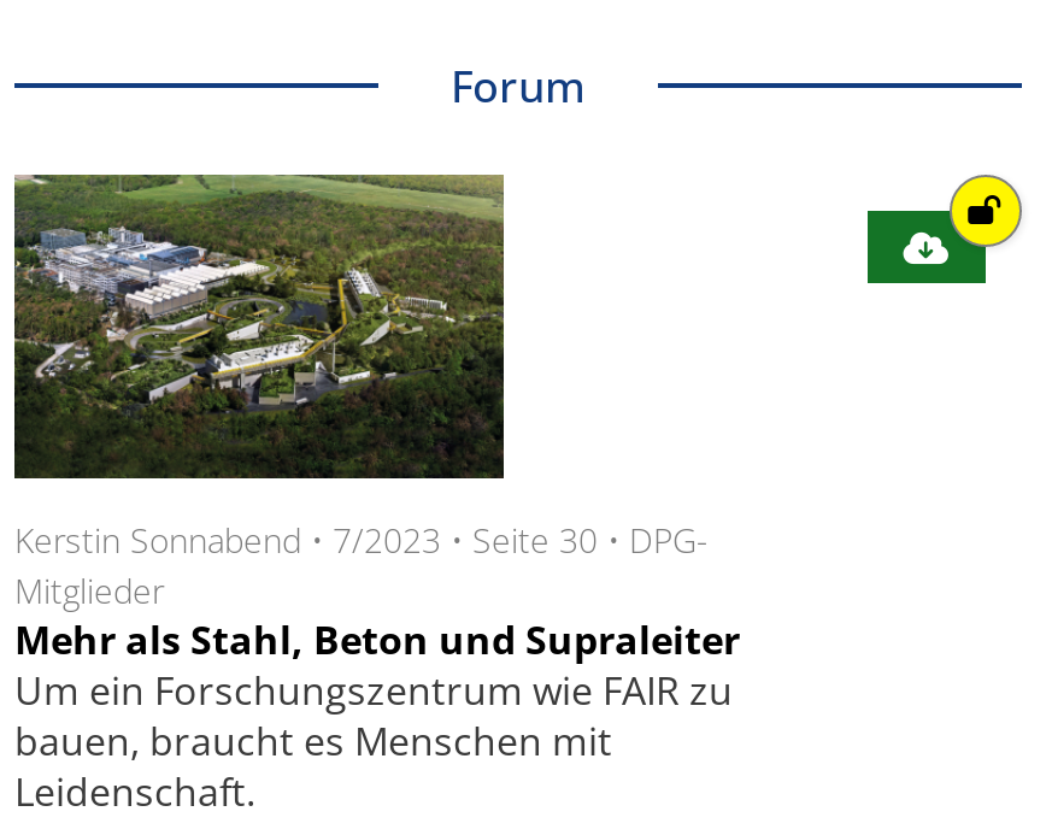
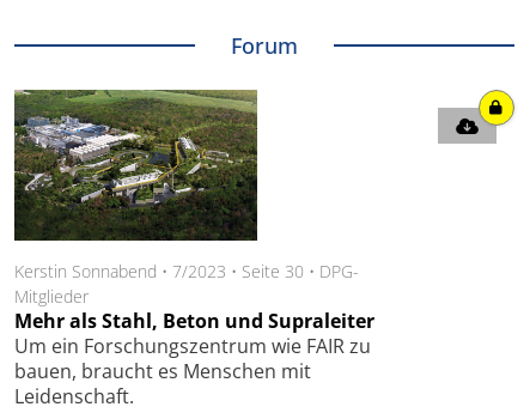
- [image]
+ [image]
